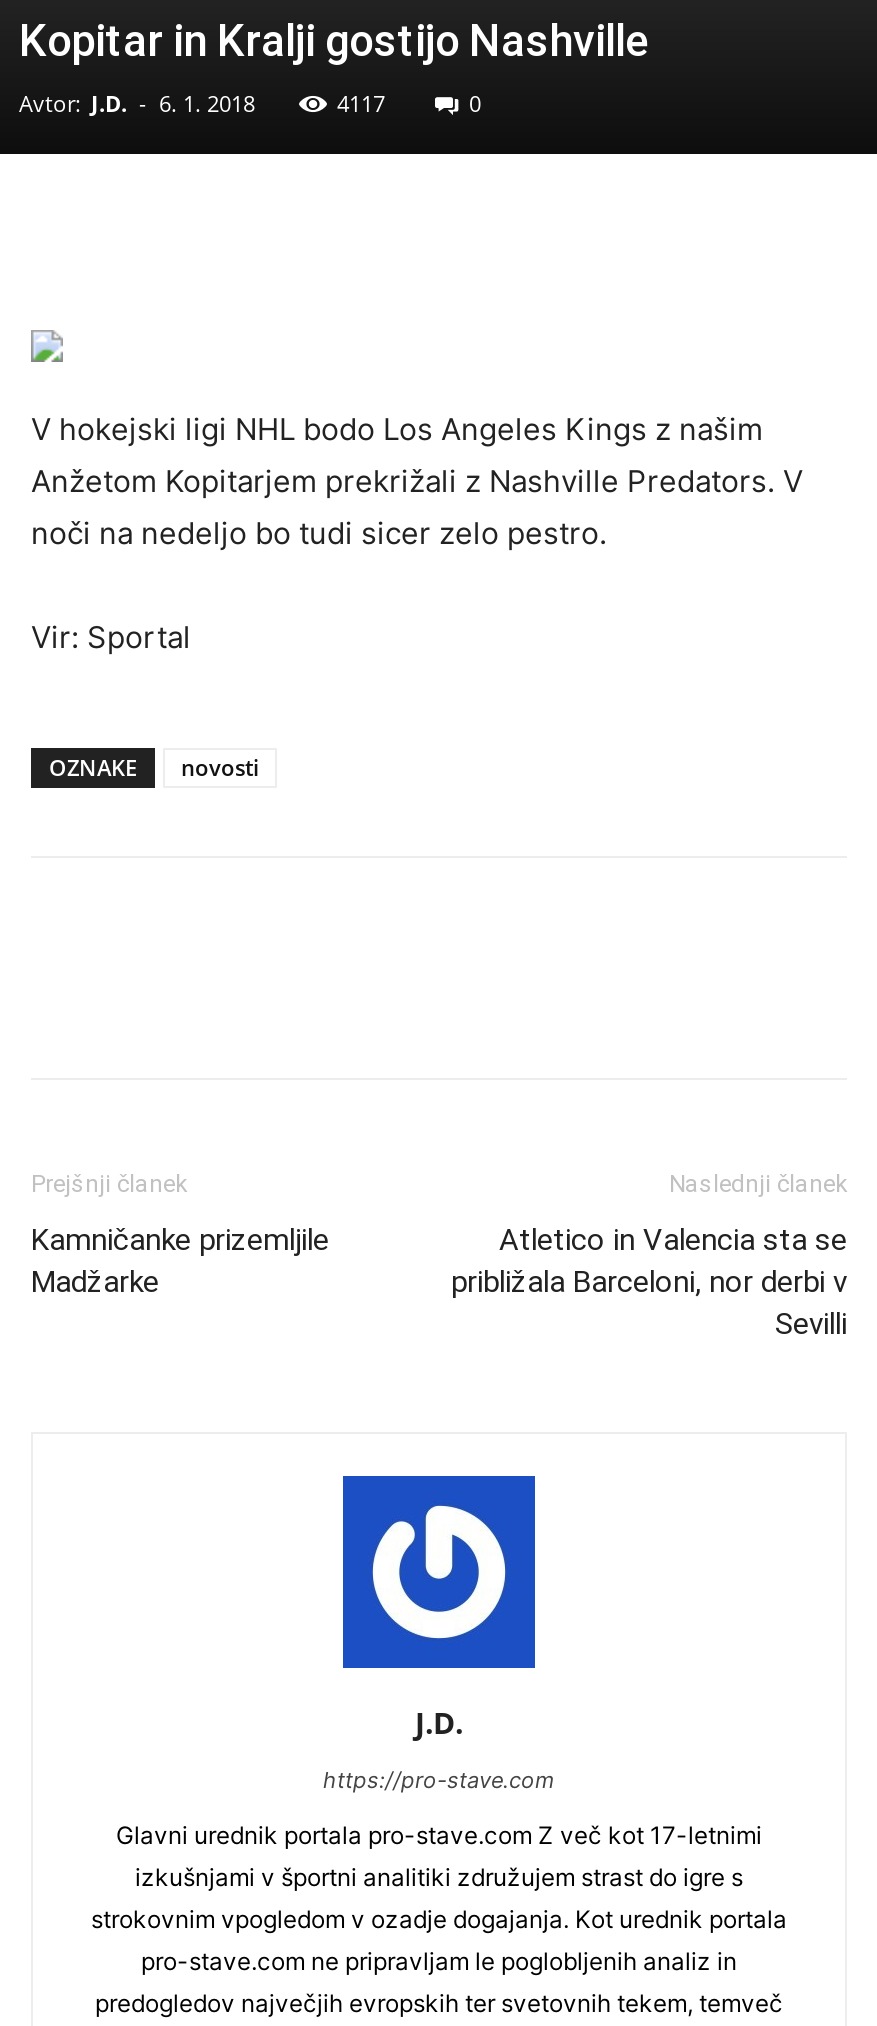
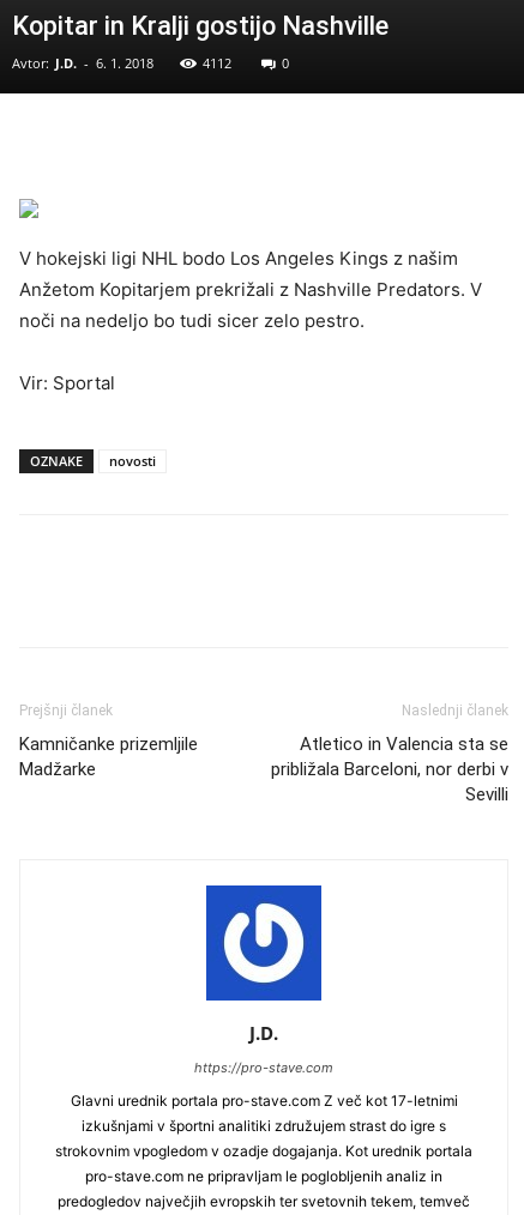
- 4117
+ 4112
